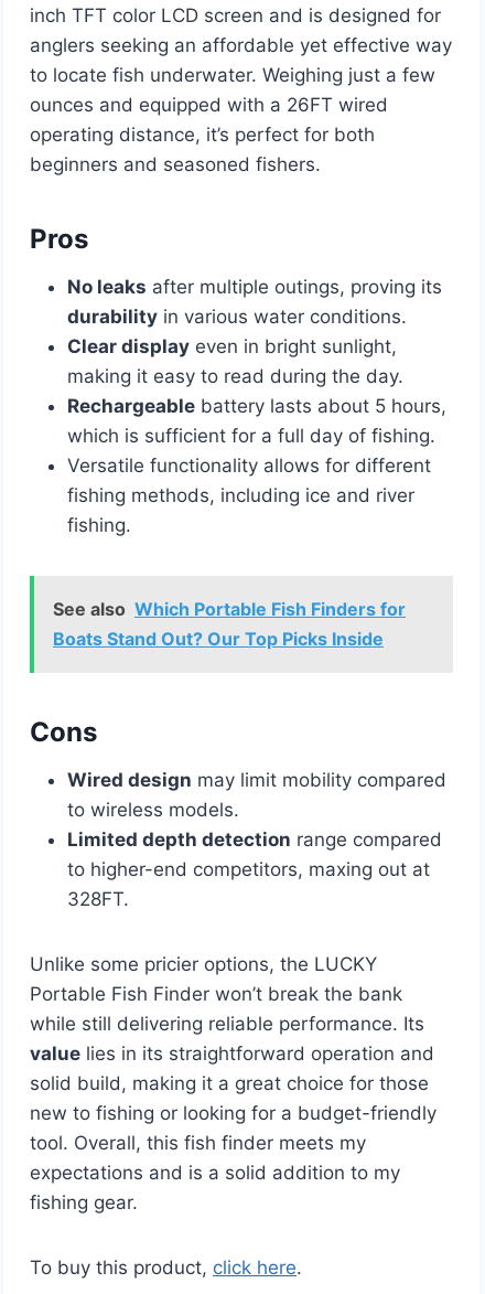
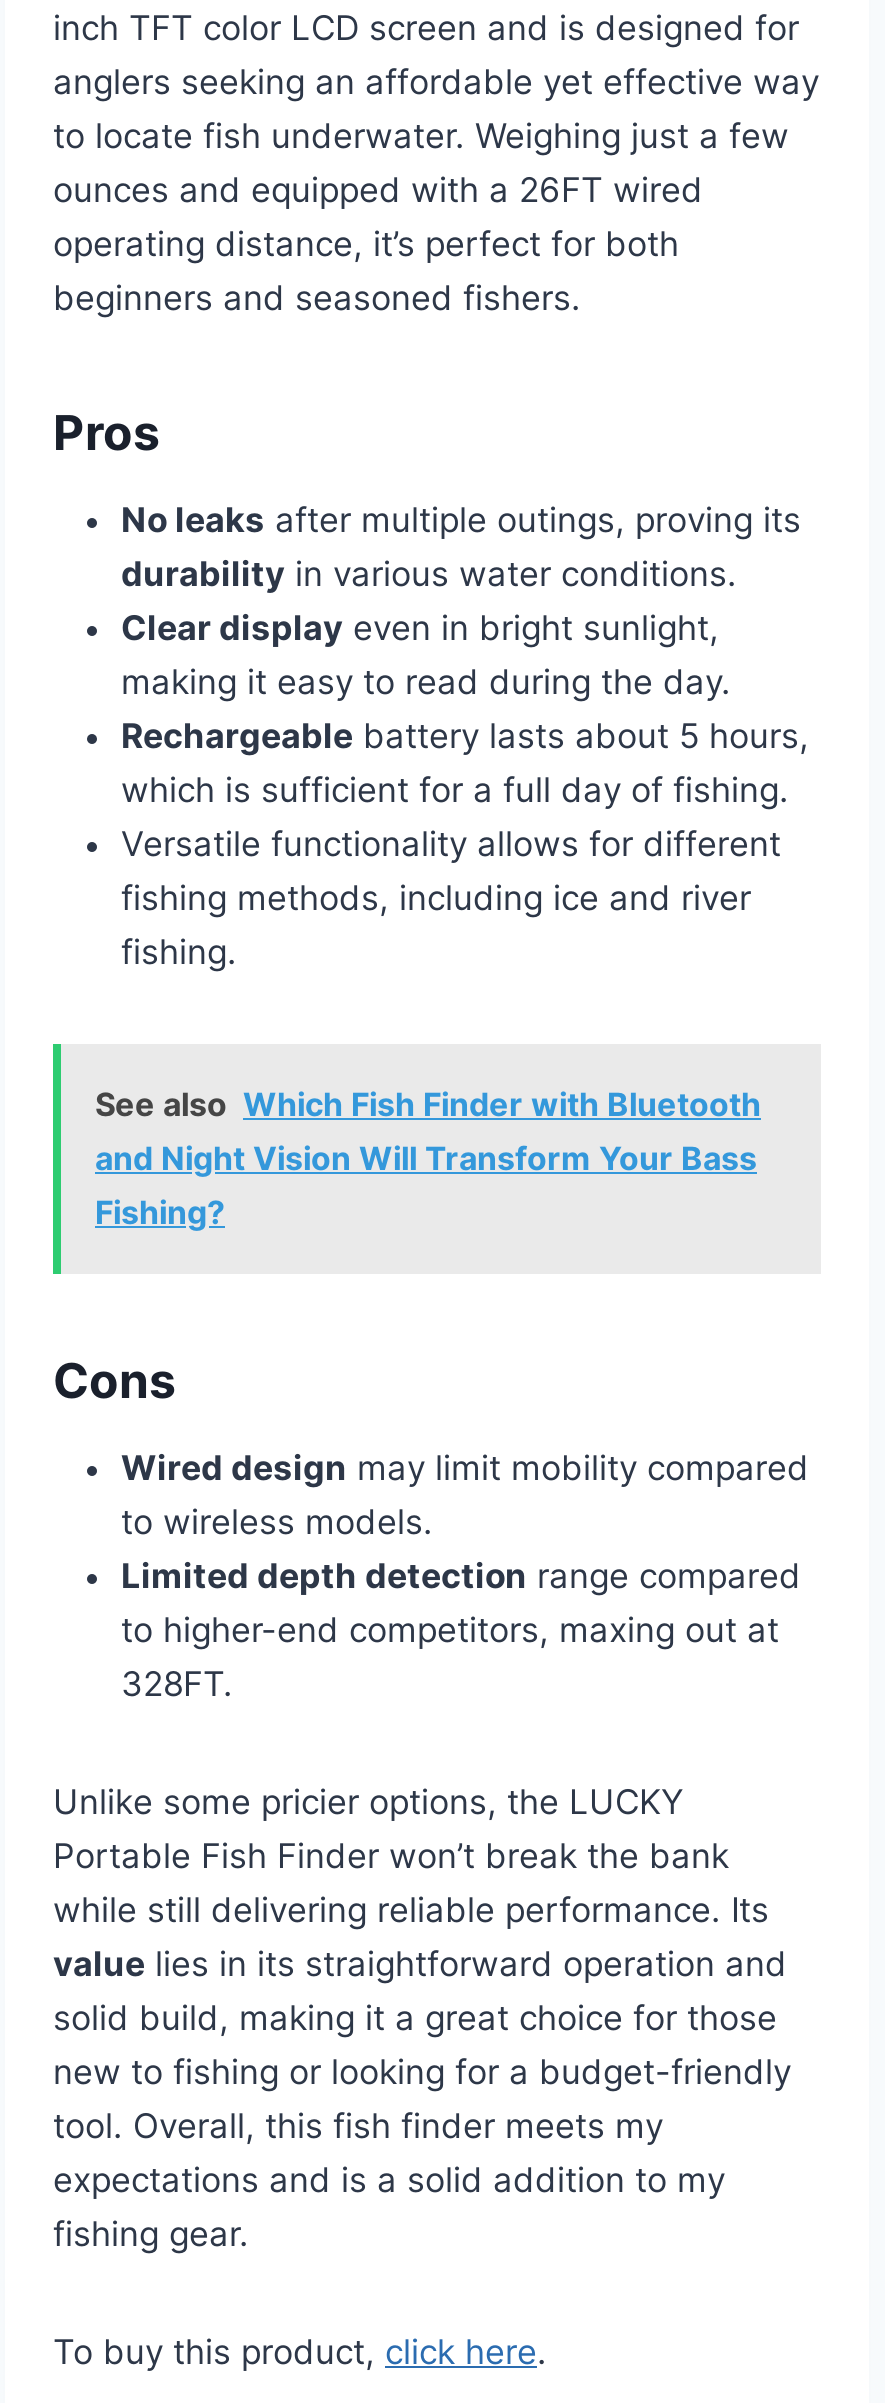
- See also Which Portable Fish Finders for
- Boats Stand Out? Our Top Picks Inside
+ See also Which Fish Finder with Bluetooth
+ and Night Vision Will Transform Your Bass
+ Fishing?
